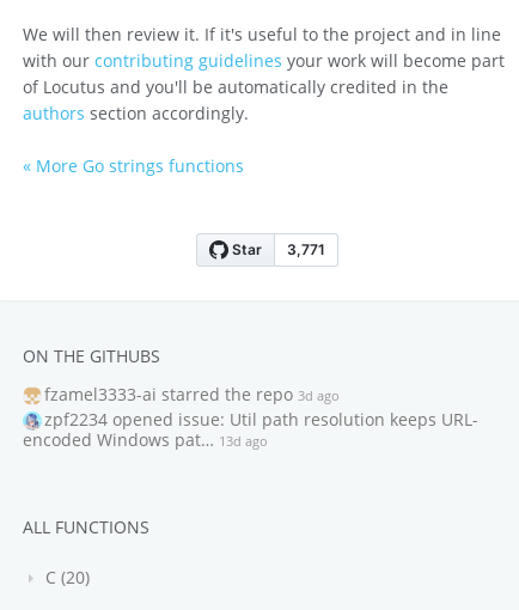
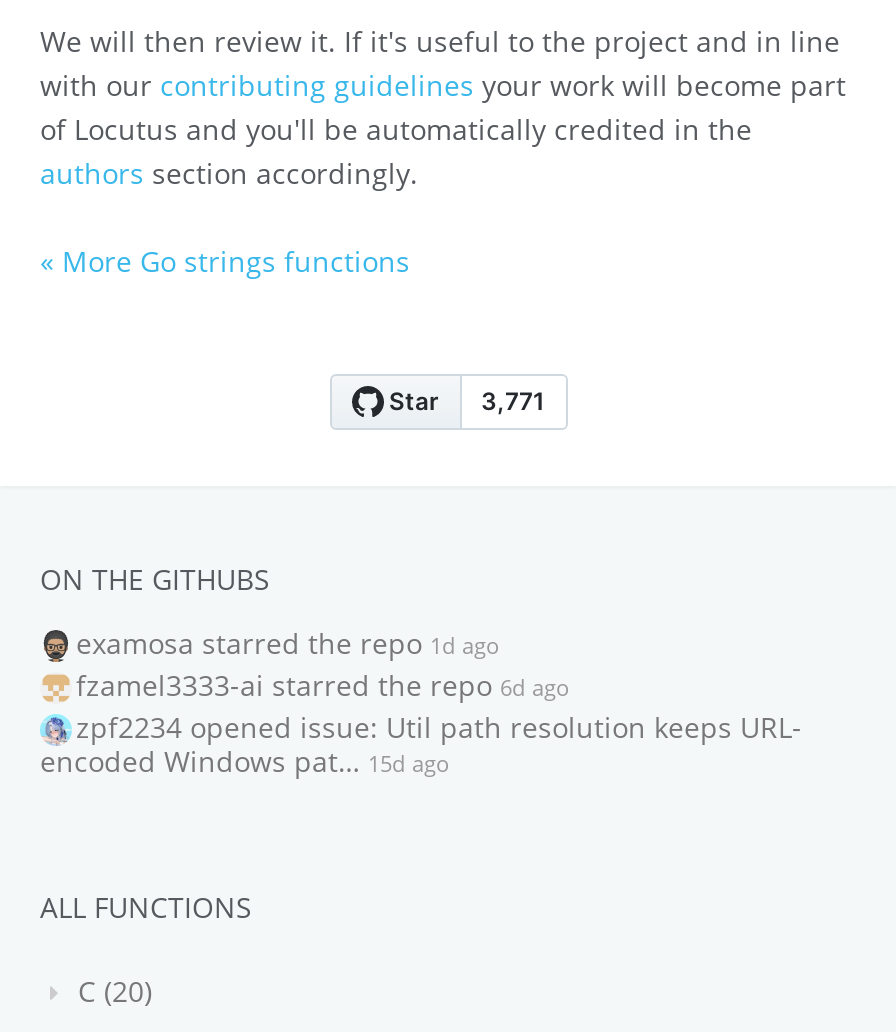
- fzamel3333-ai starred the repo 3d ago
+ examosa starred the repo 1d ago
+ fzamel3333-ai starred the repo 6d ago

- encoded Windows pat… 13d ago
+ encoded Windows pat… 15d ago
